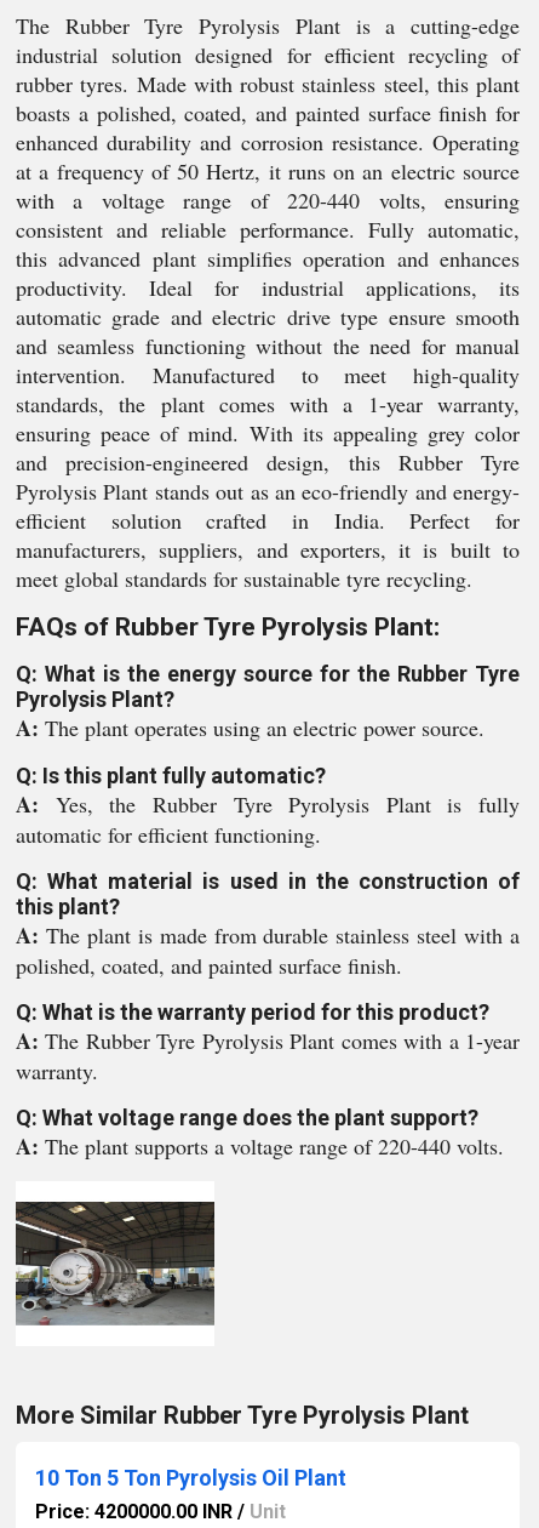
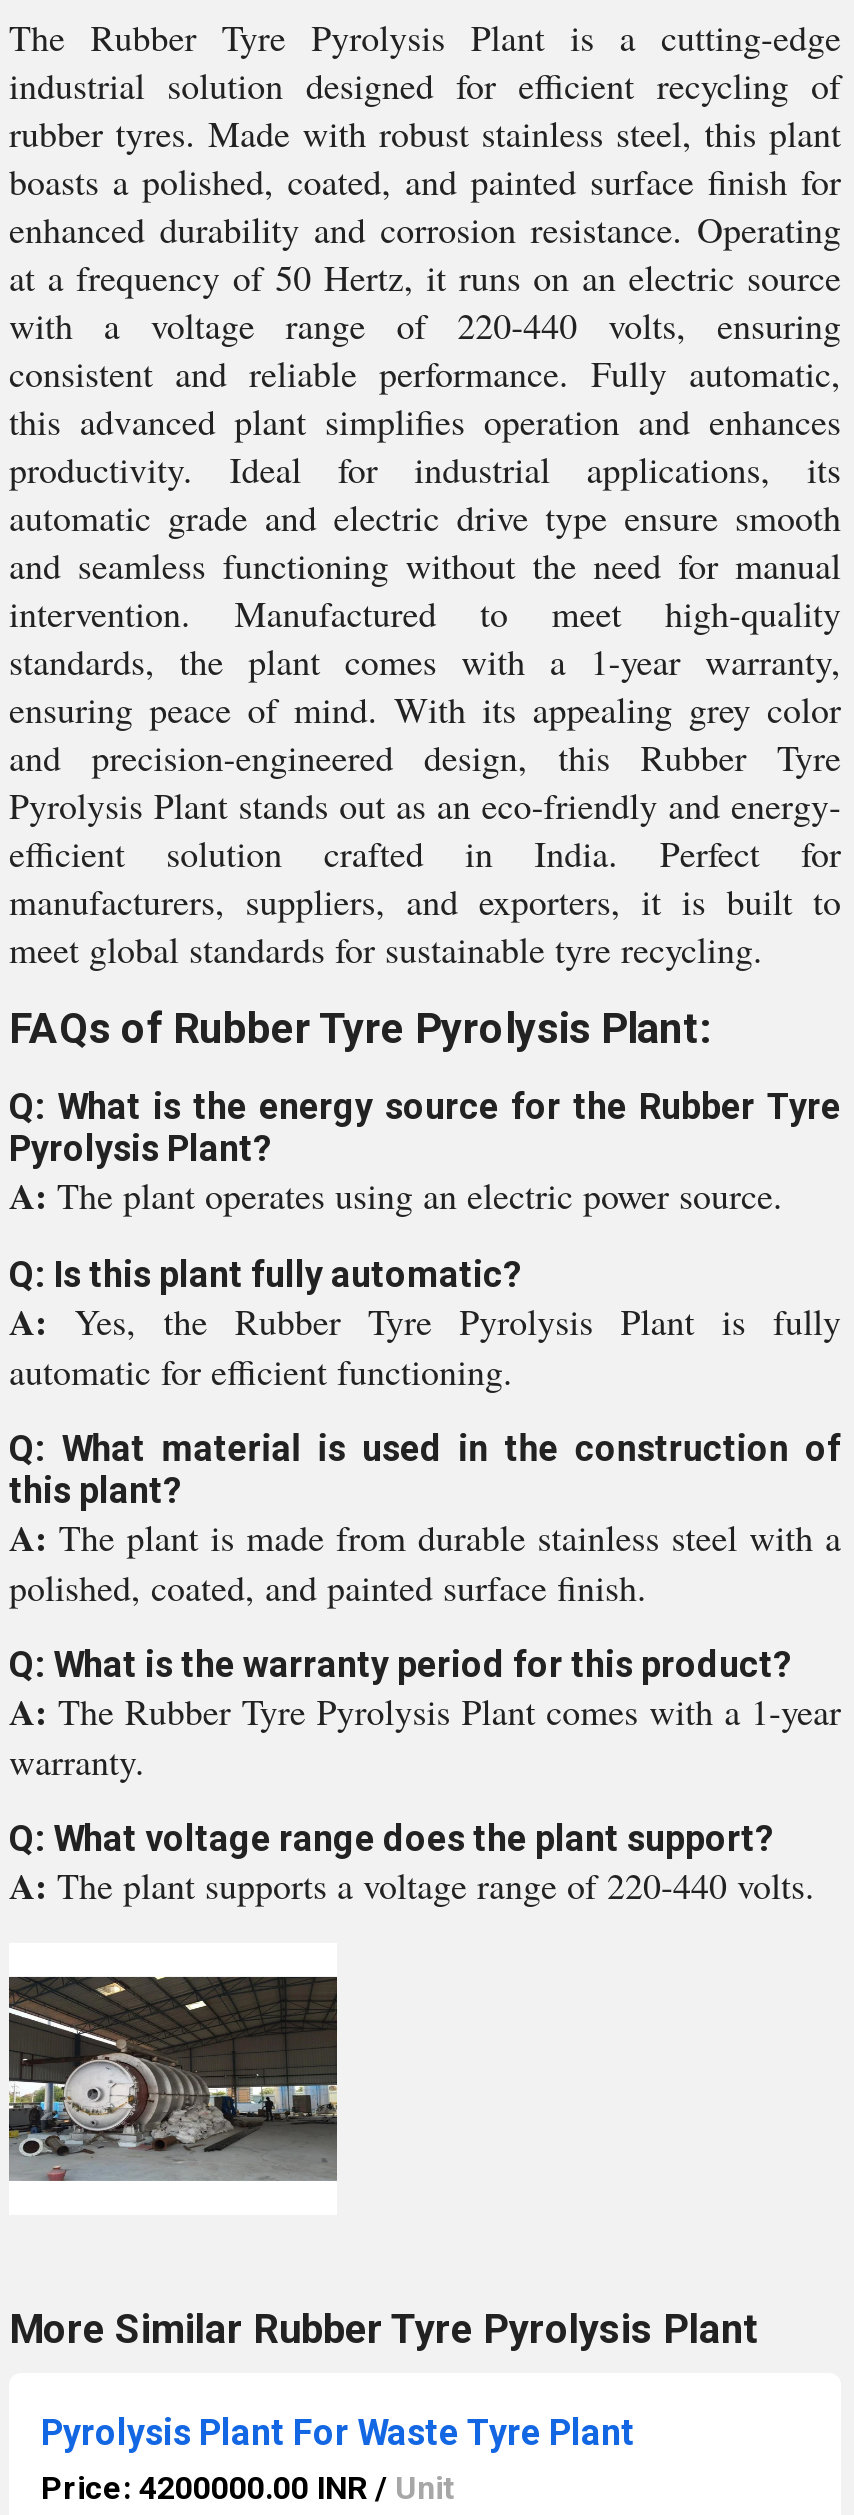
- 10 Ton 5 Ton Pyrolysis Oil Plant
+ Pyrolysis Plant For Waste Tyre Plant
